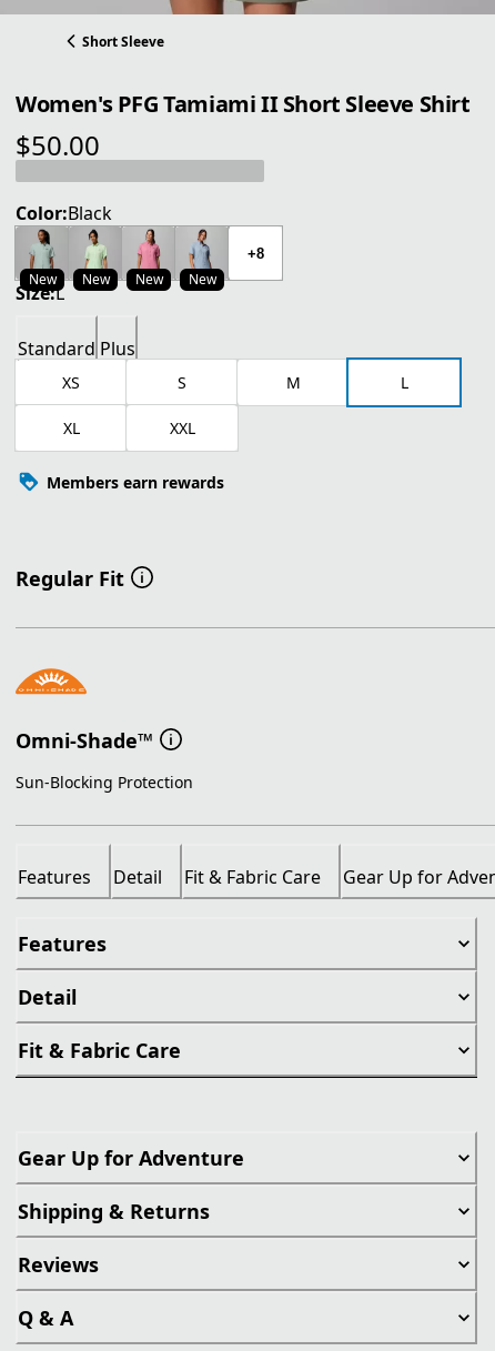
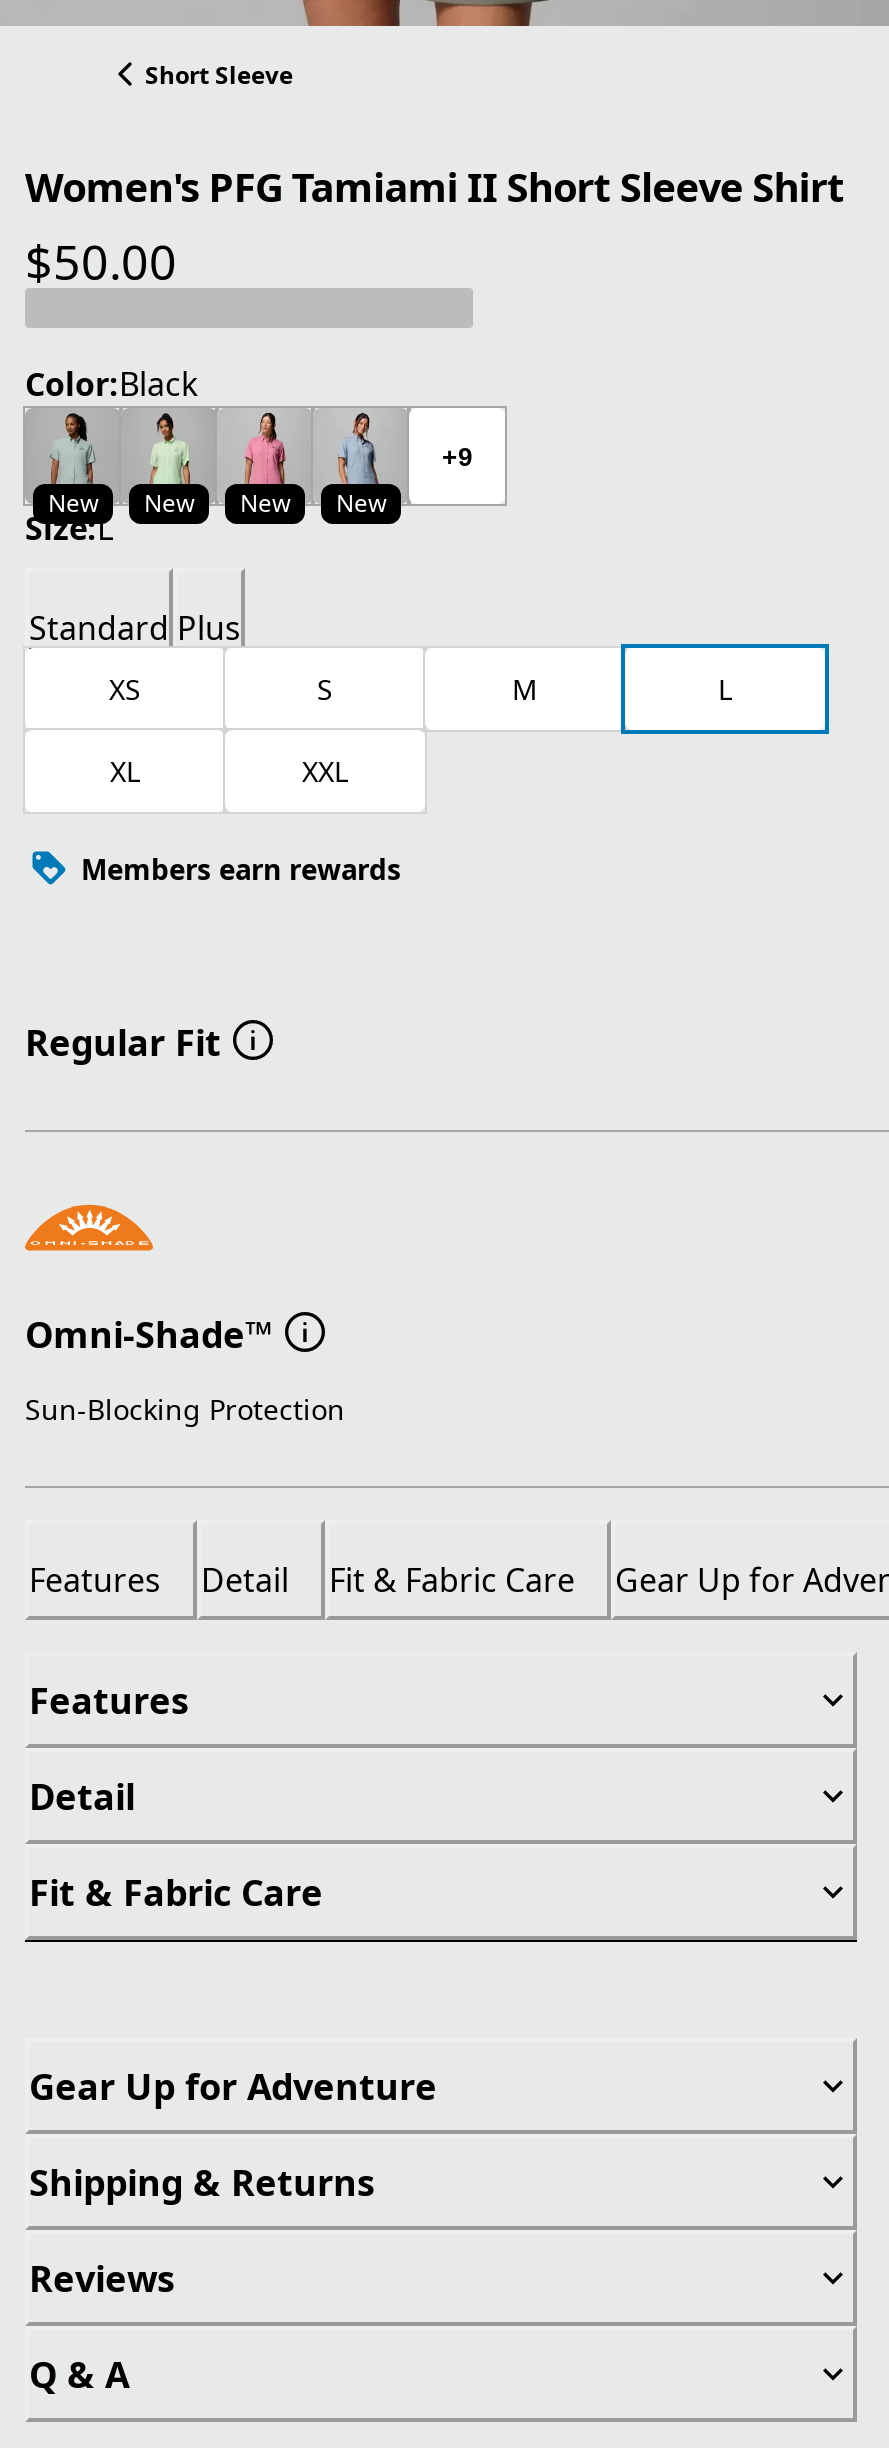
- +8
+ +9
